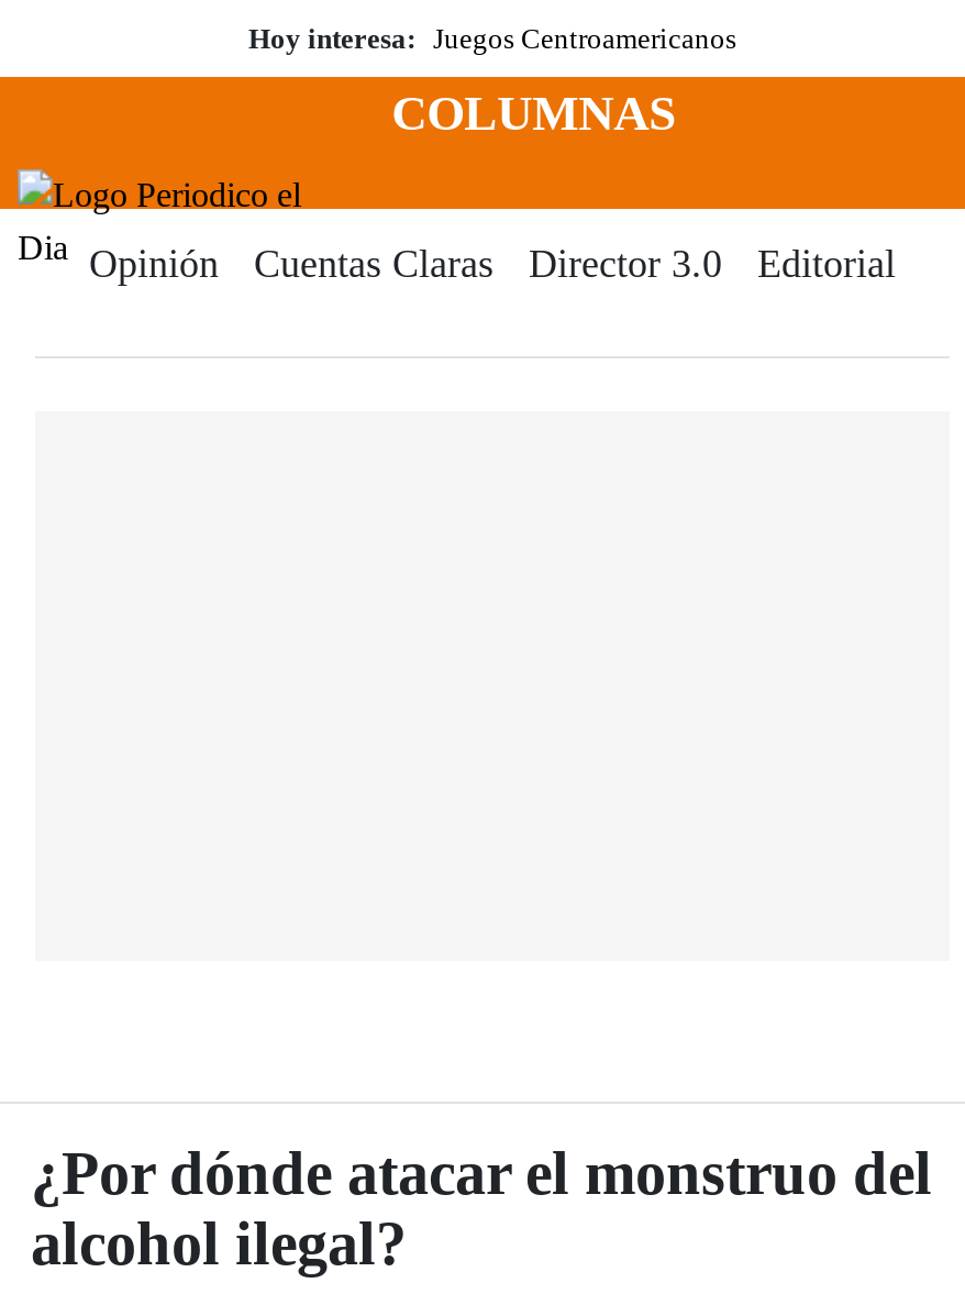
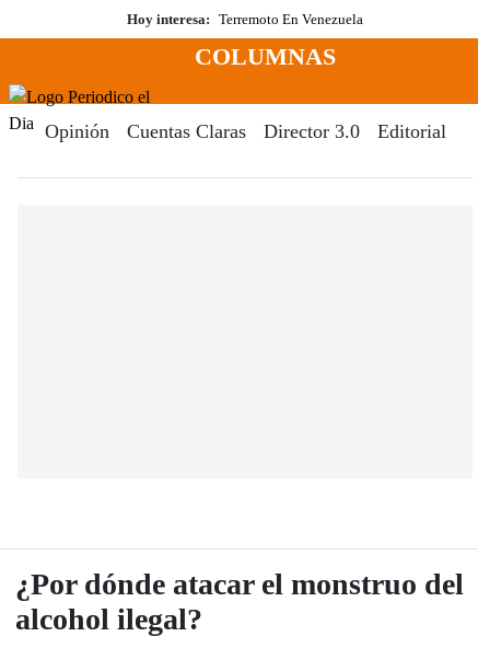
- Hoy interesa: Juegos Centroamericanos
+ Hoy interesa: Terremoto En Venezuela
